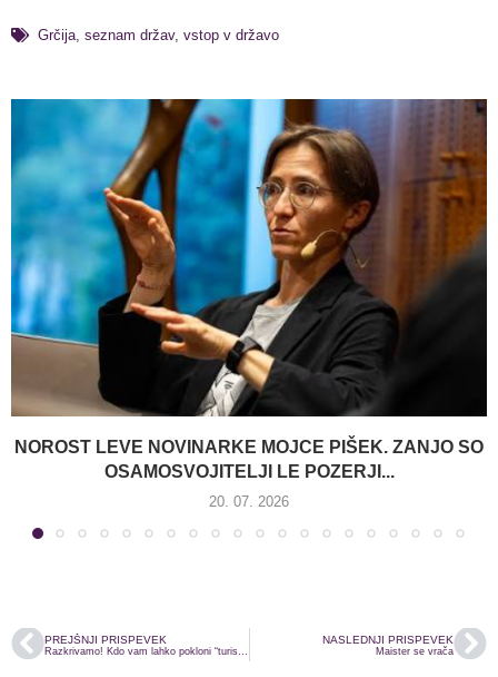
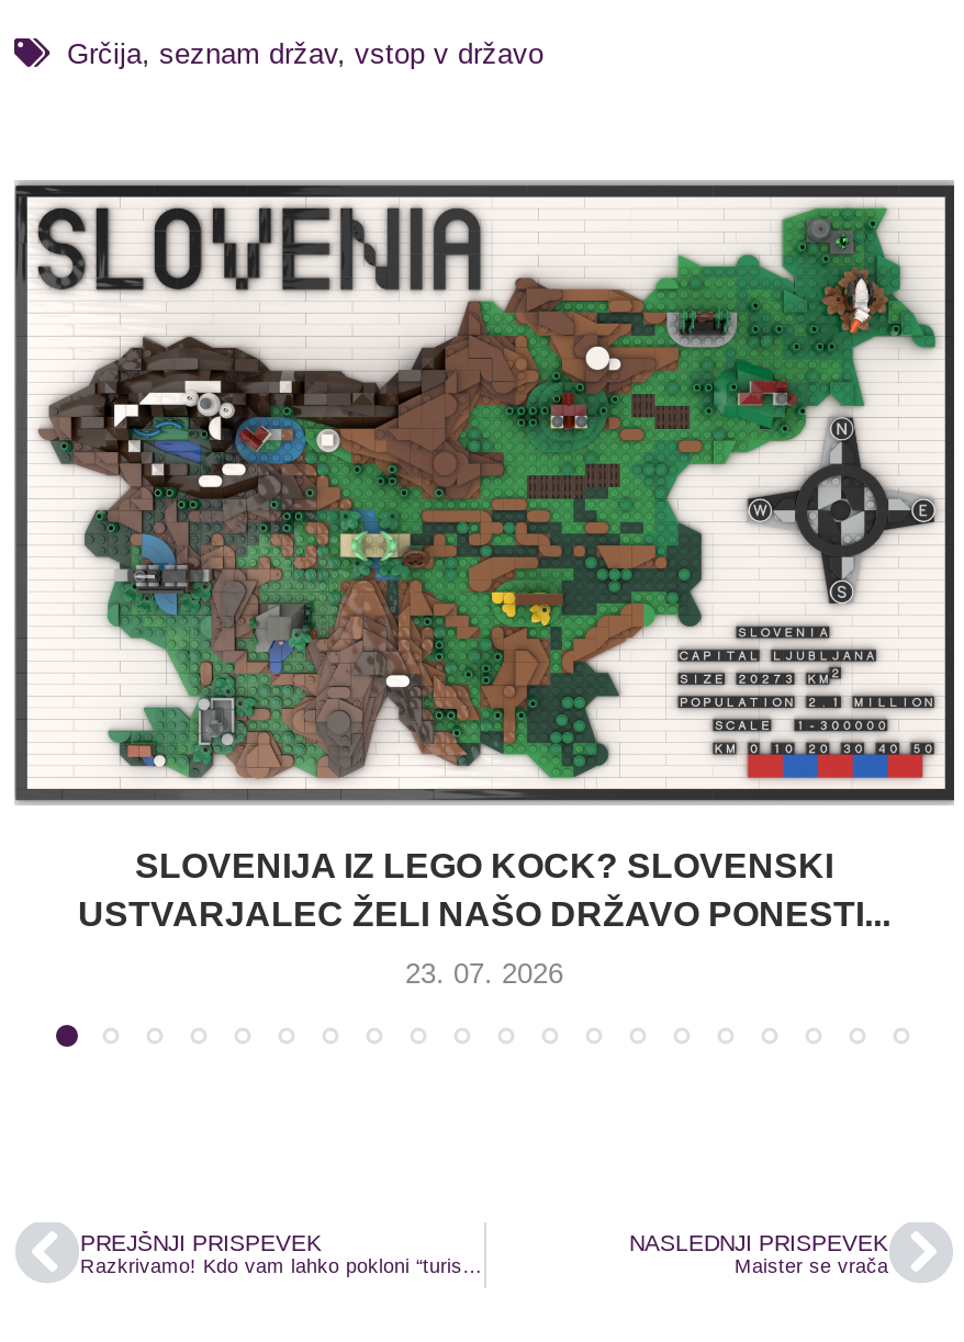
- [image]
- NOROST LEVE NOVINARKE MOJCE PIŠEK. ZANJO SO
- OSAMOSVOJITELJI LE POZERJI...
+ [image]
+ SLOVENIJA IZ LEGO KOCK? SLOVENSKI
+ USTVARJALEC ŽELI NAŠO DRŽAVO PONESTI...

- 20. 07. 2026
+ 23. 07. 2026
